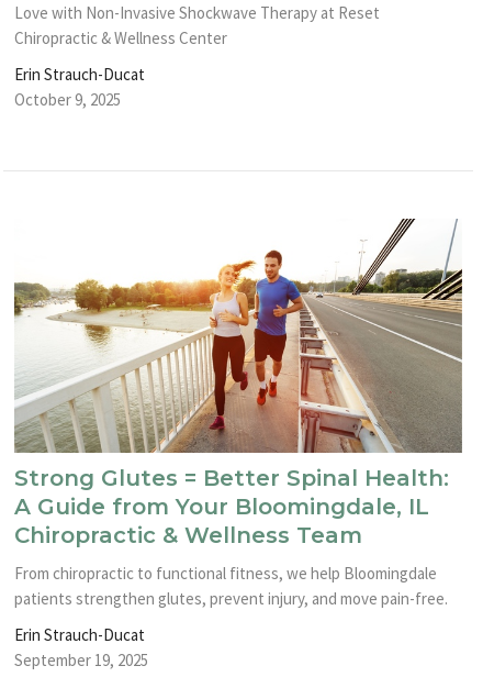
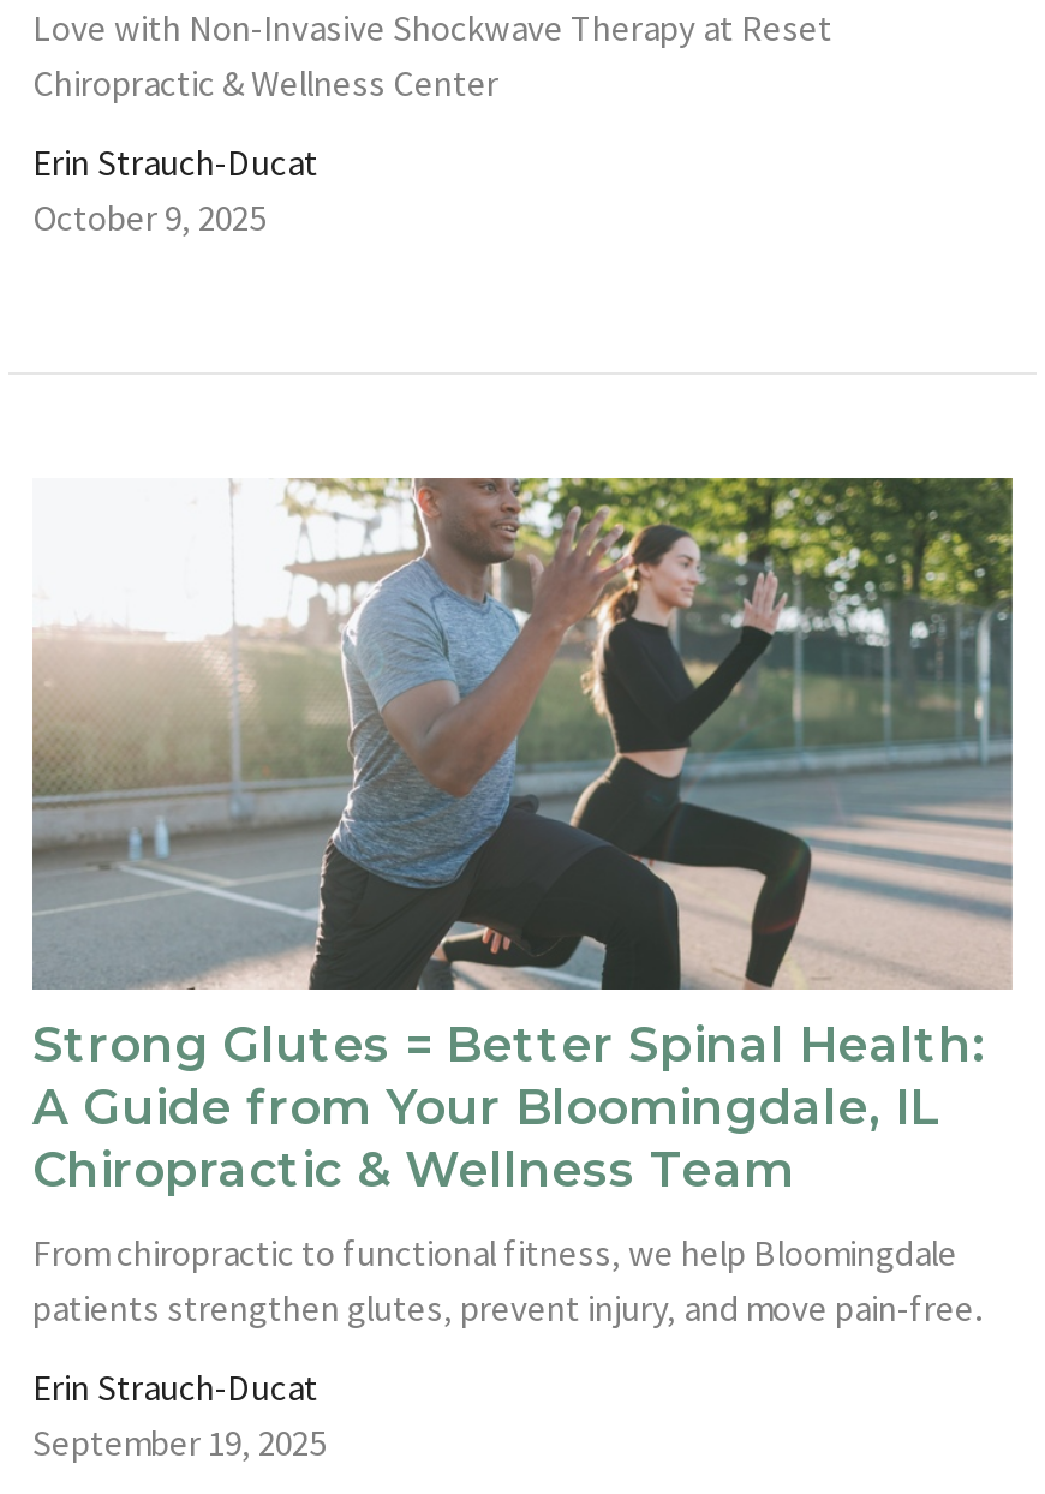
- [image]
+ [image]
